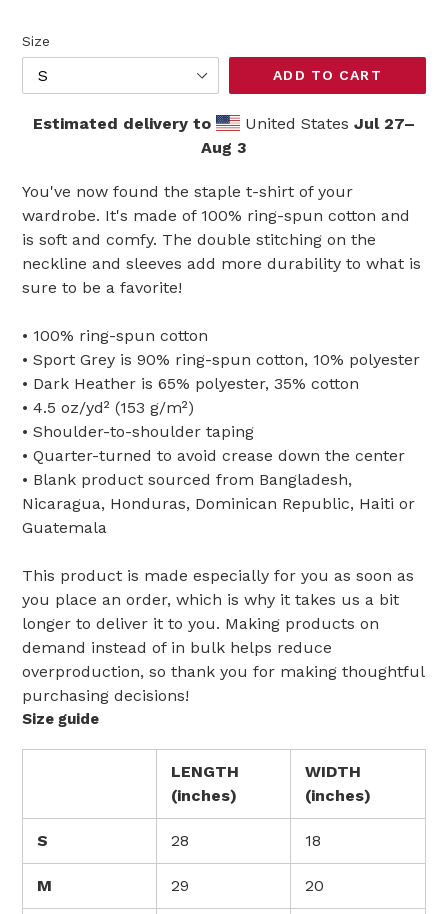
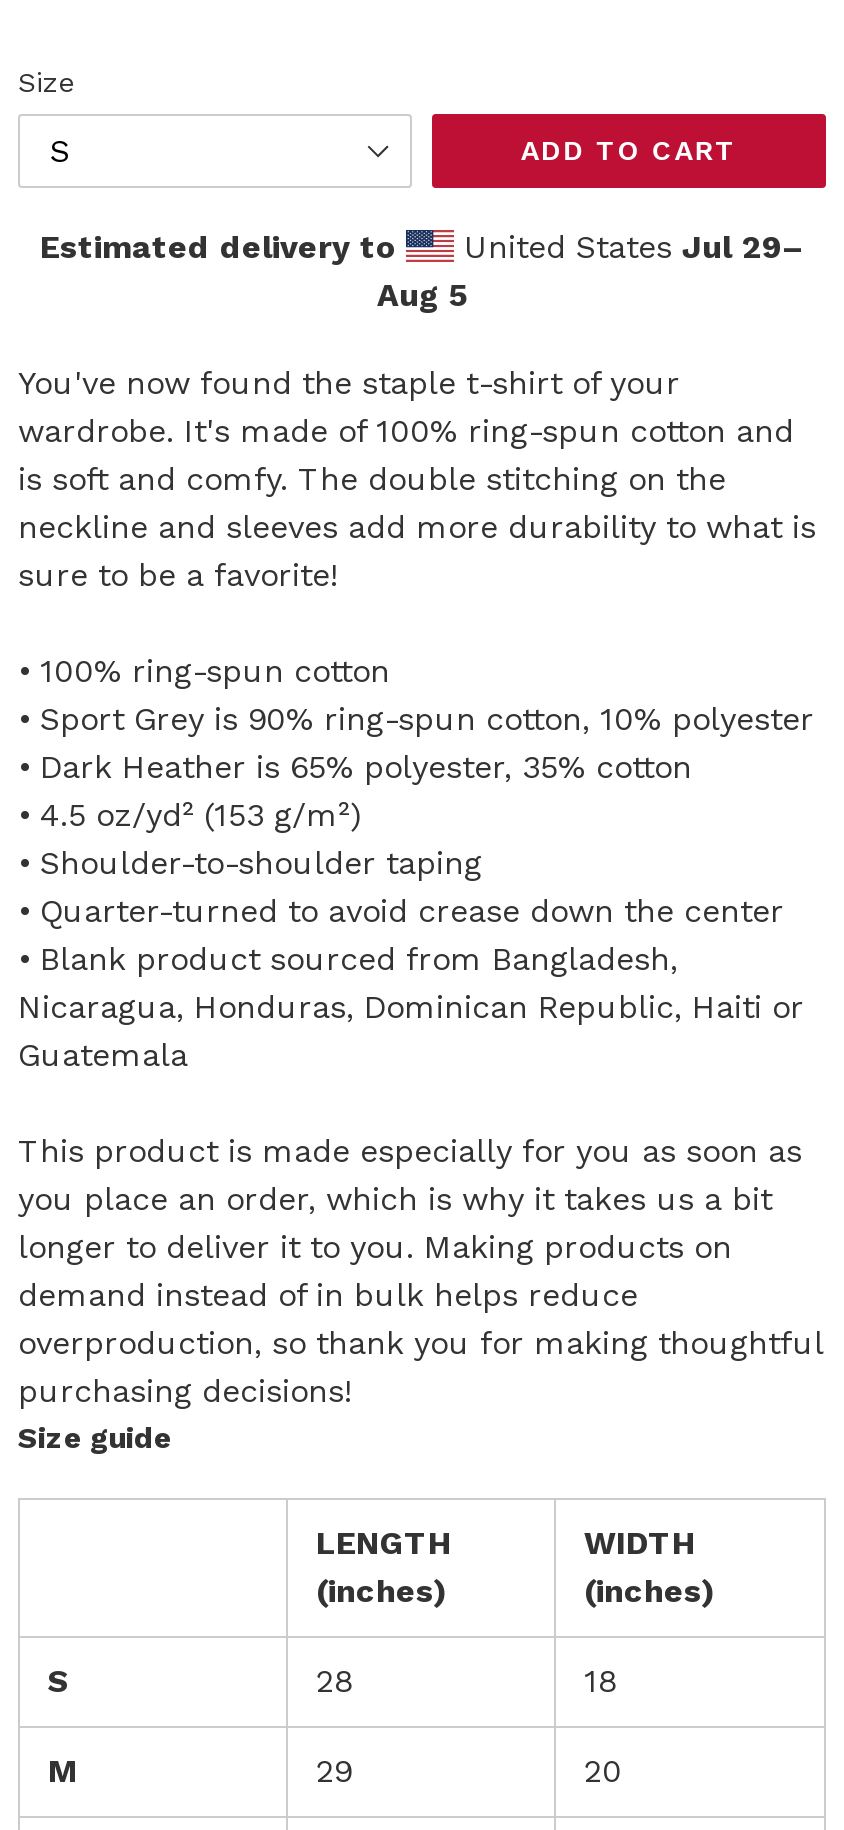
- United States Jul 27–
+ United States Jul 29–

- Aug 3
+ Aug 5
